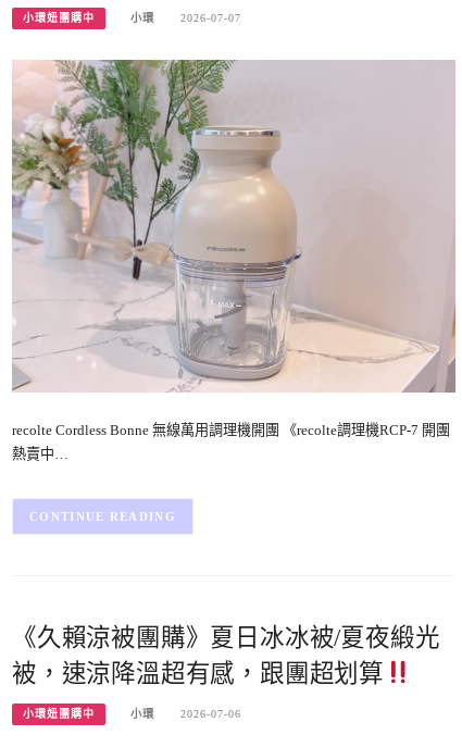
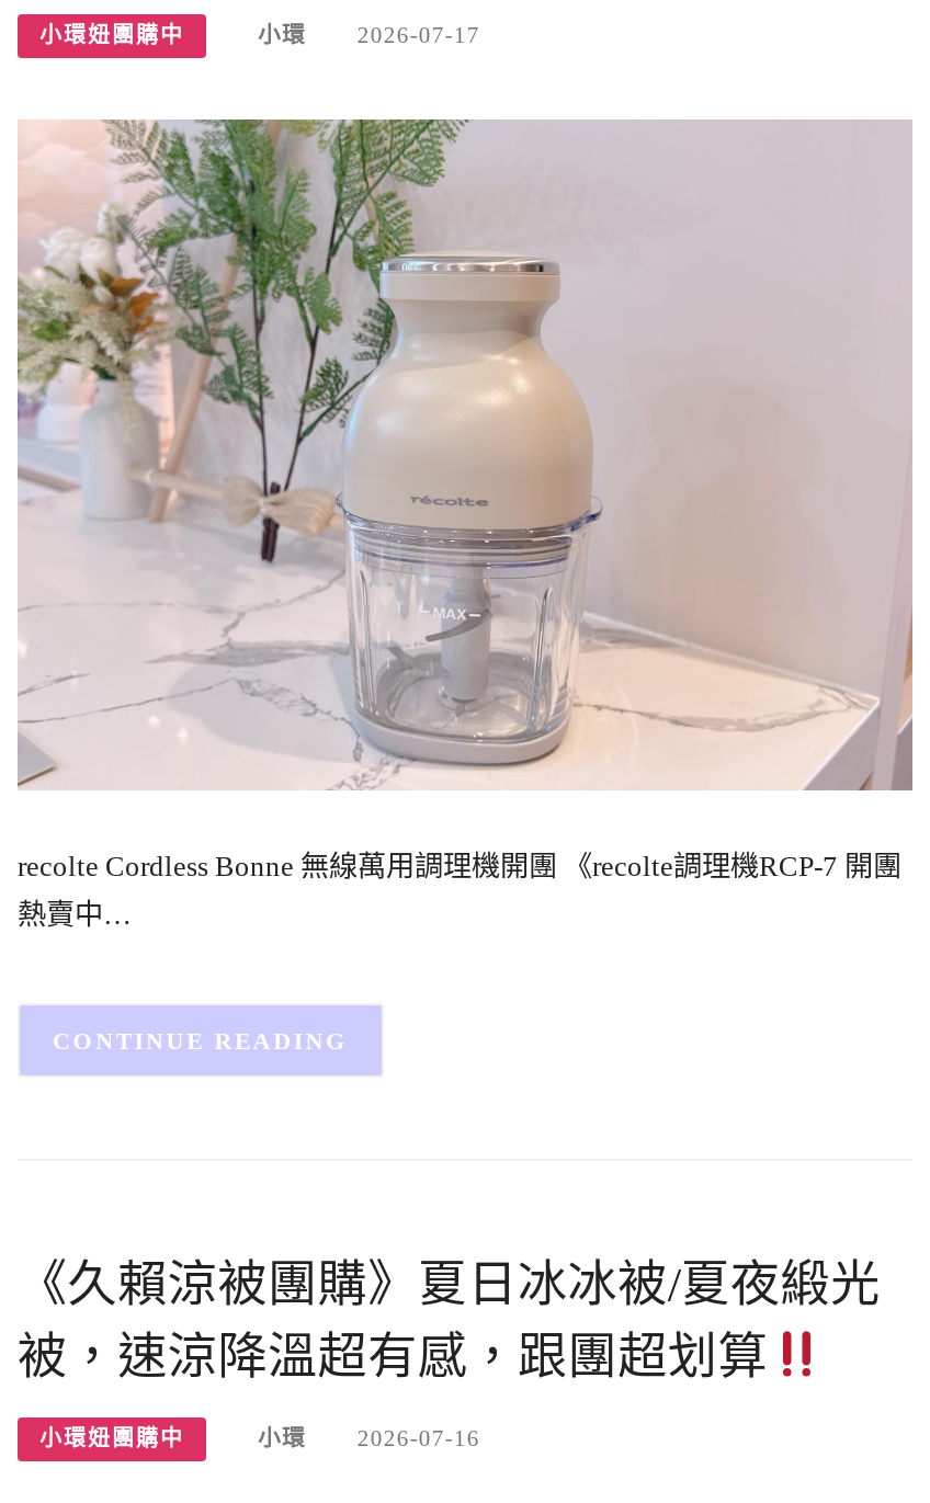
- 2026-07-07
+ 2026-07-17

- 2026-07-06
+ 2026-07-16
